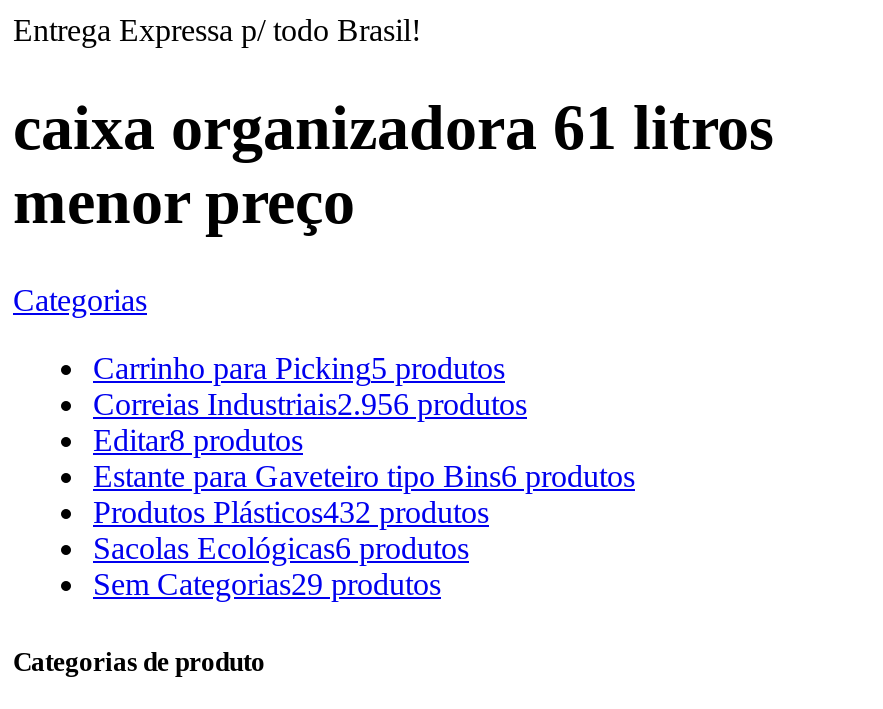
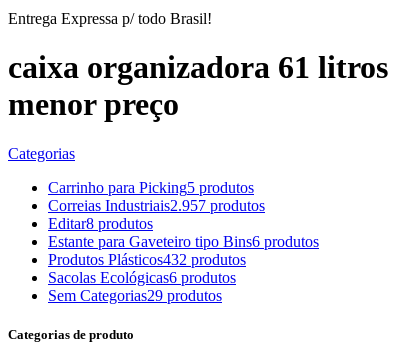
- Correias Industriais2.956 produtos
+ Correias Industriais2.957 produtos
